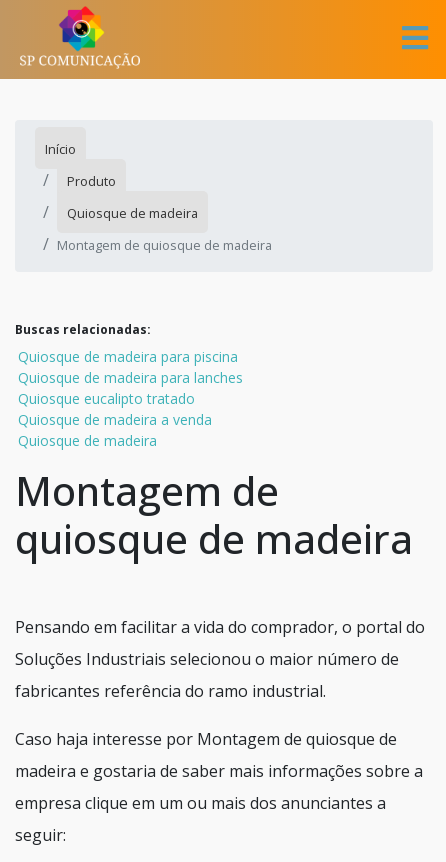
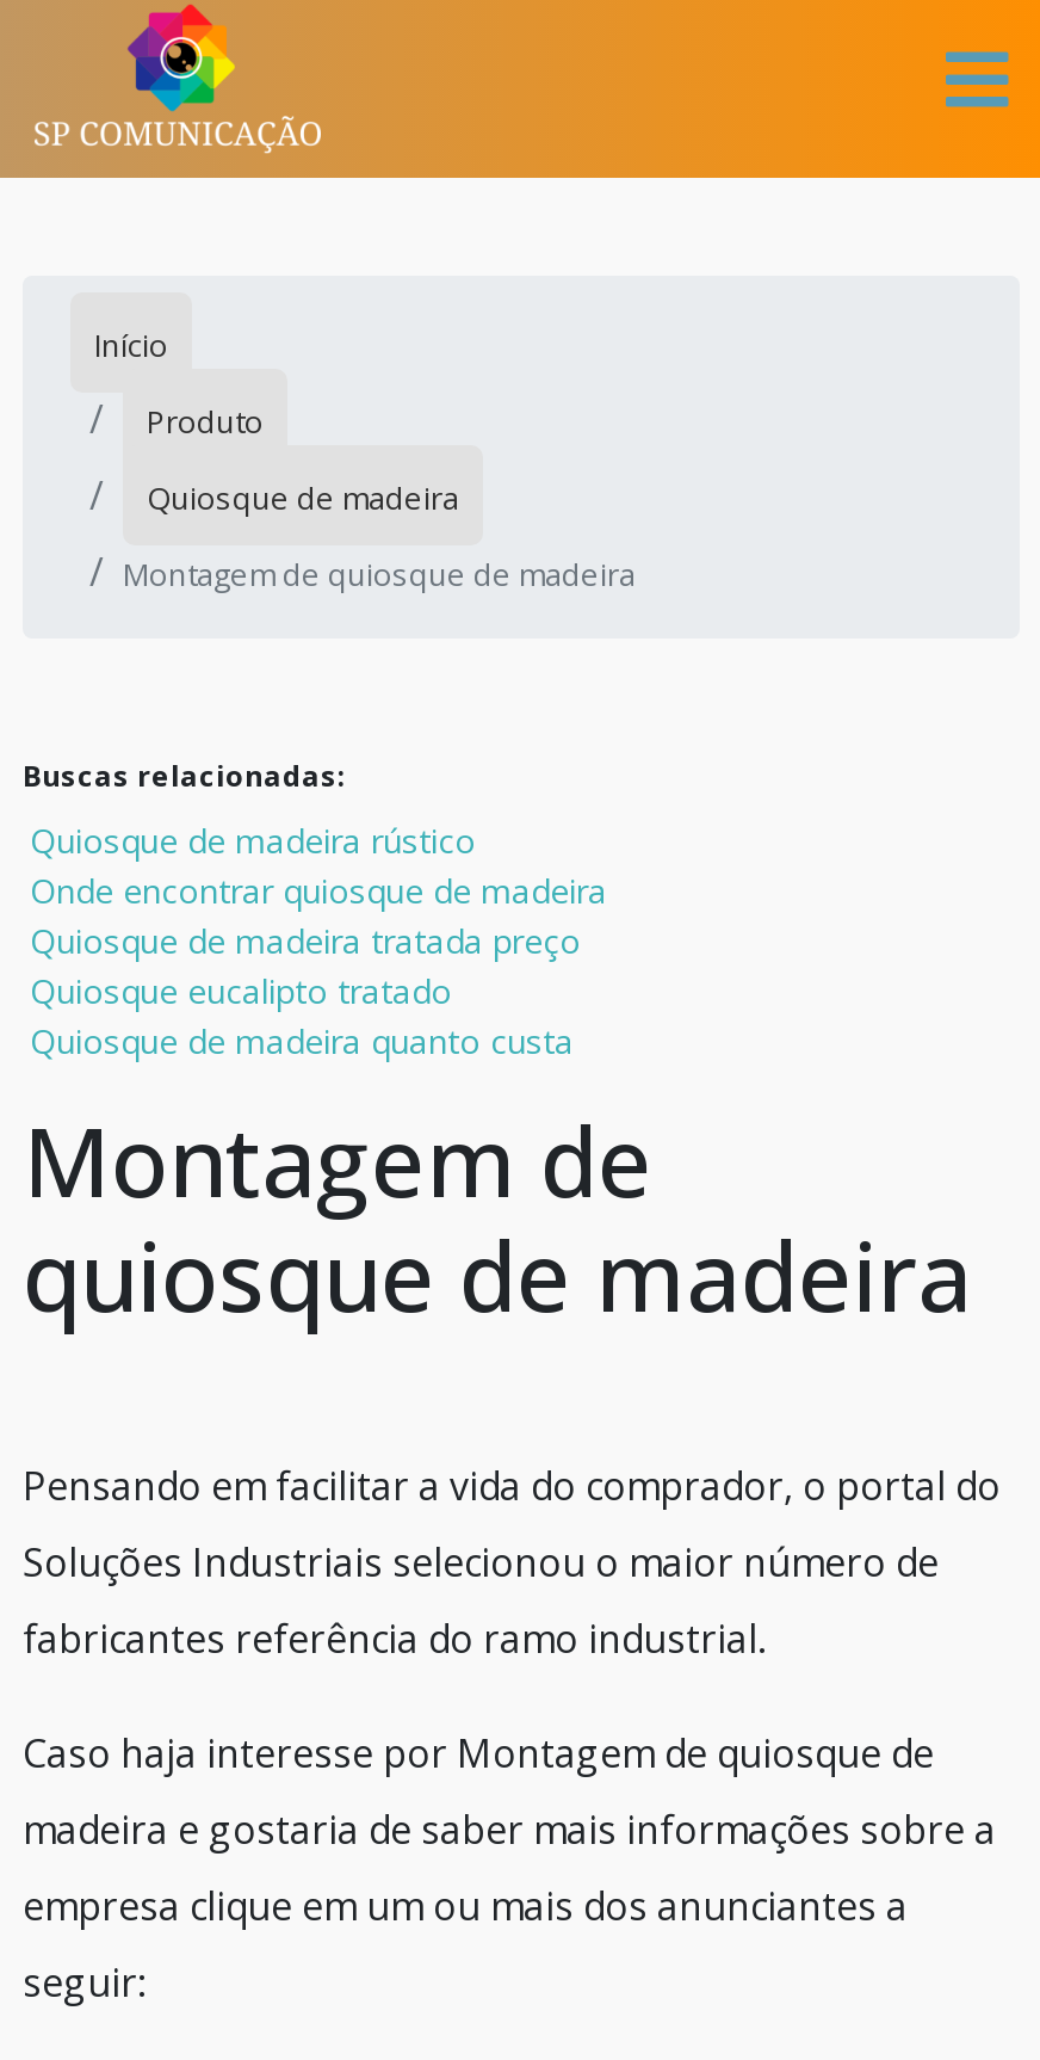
- Quiosque de madeira para piscina
- Quiosque de madeira para lanches
+ Quiosque de madeira rústico
+ Onde encontrar quiosque de madeira
+ Quiosque de madeira tratada preço

moved down: Quiosque eucalipto tratado

- Quiosque de madeira a venda
- Quiosque de madeira
+ Quiosque de madeira quanto custa
